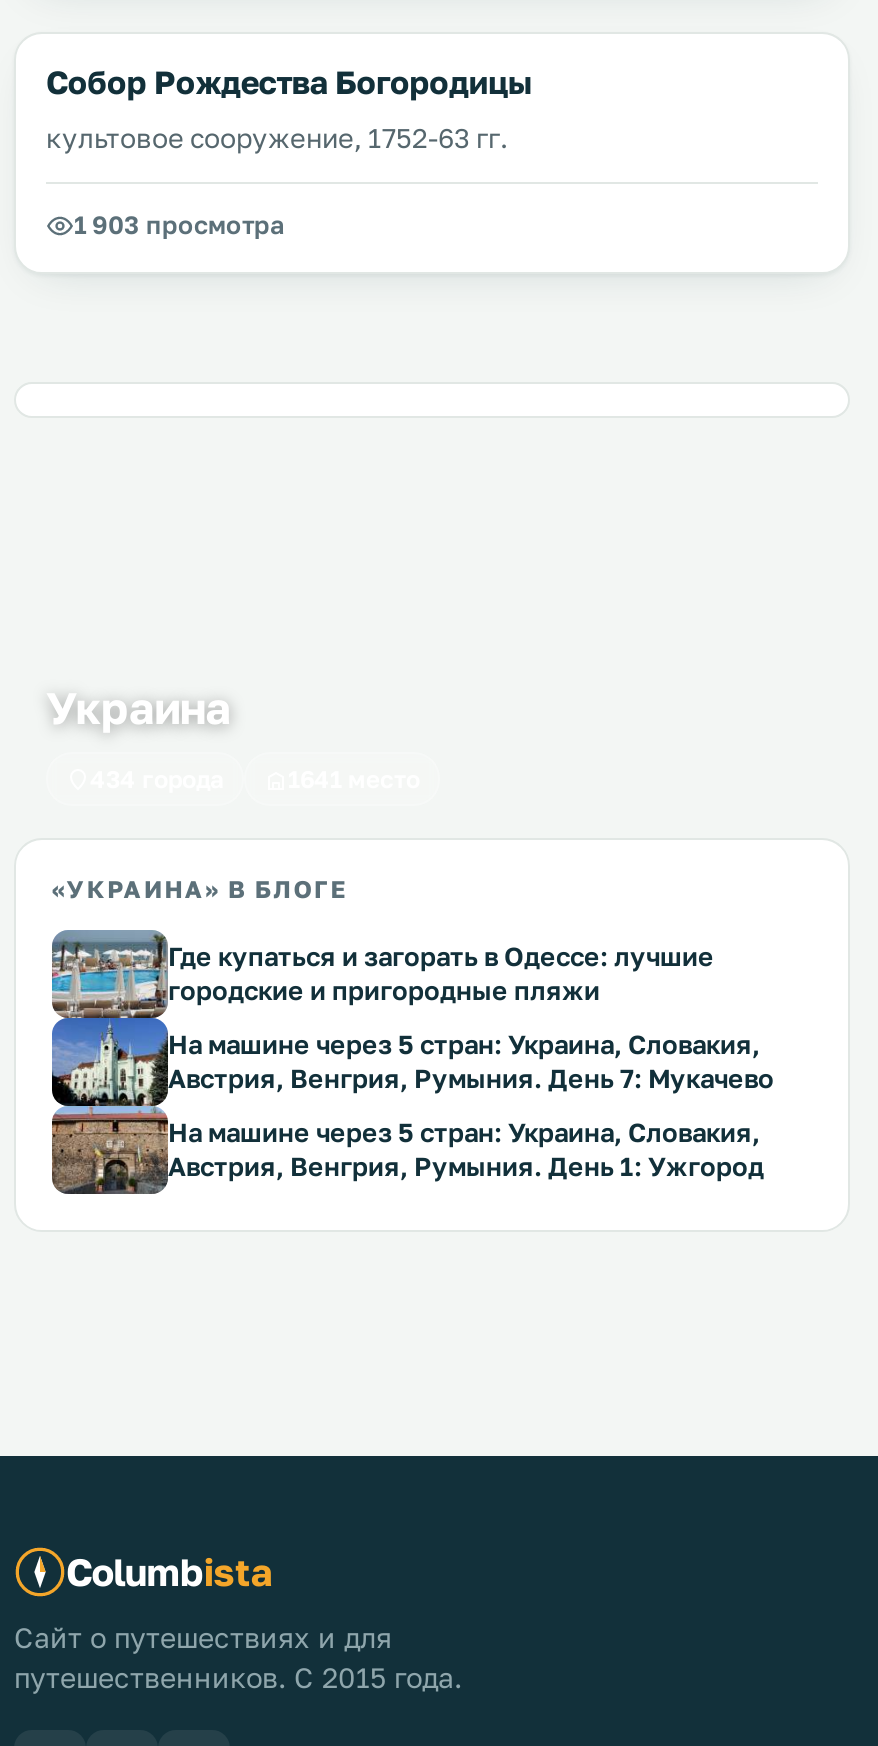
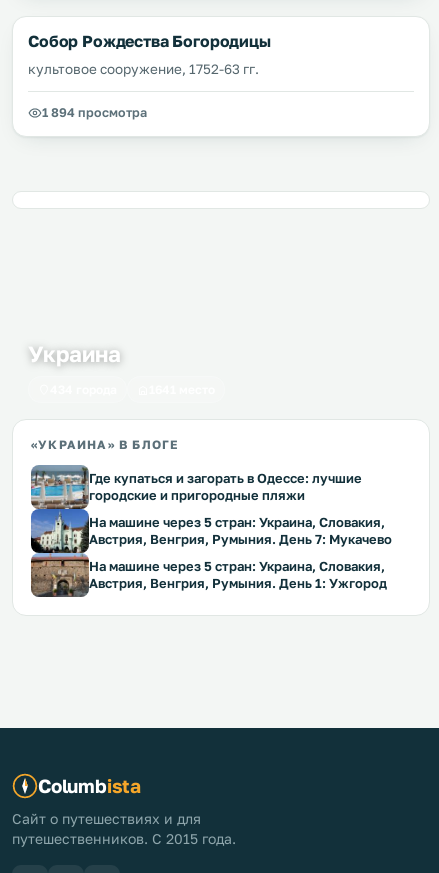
- 1 903 просмотра
+ 1 894 просмотра
